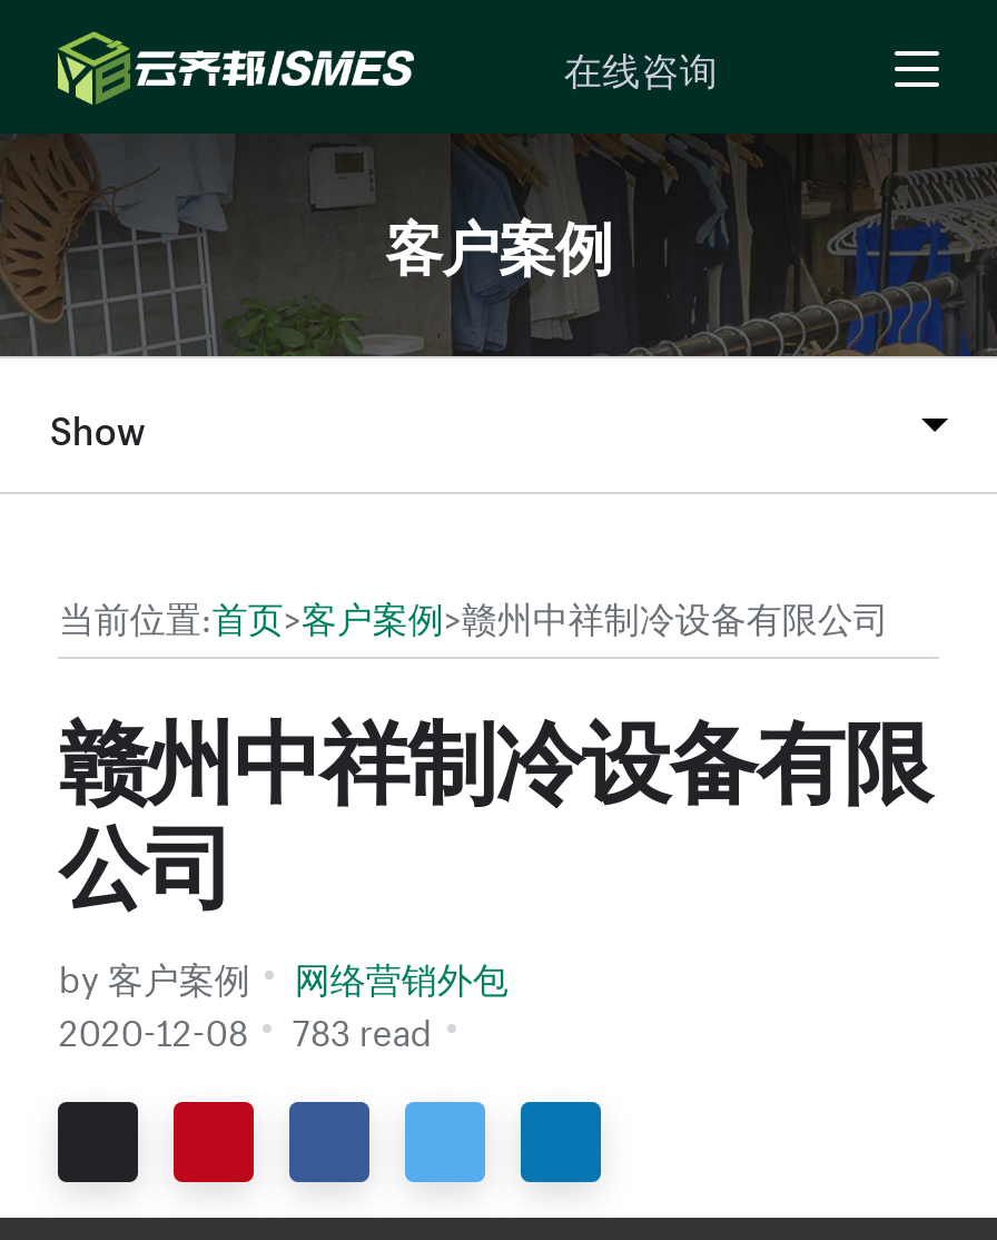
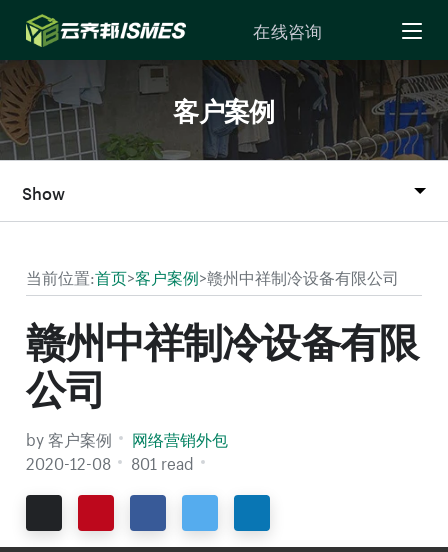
- 2020-12-08 783 read
+ 2020-12-08 801 read
